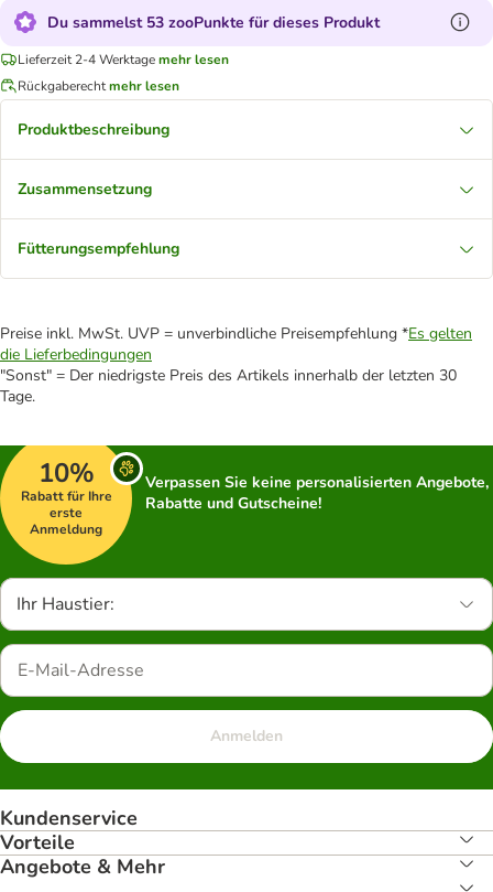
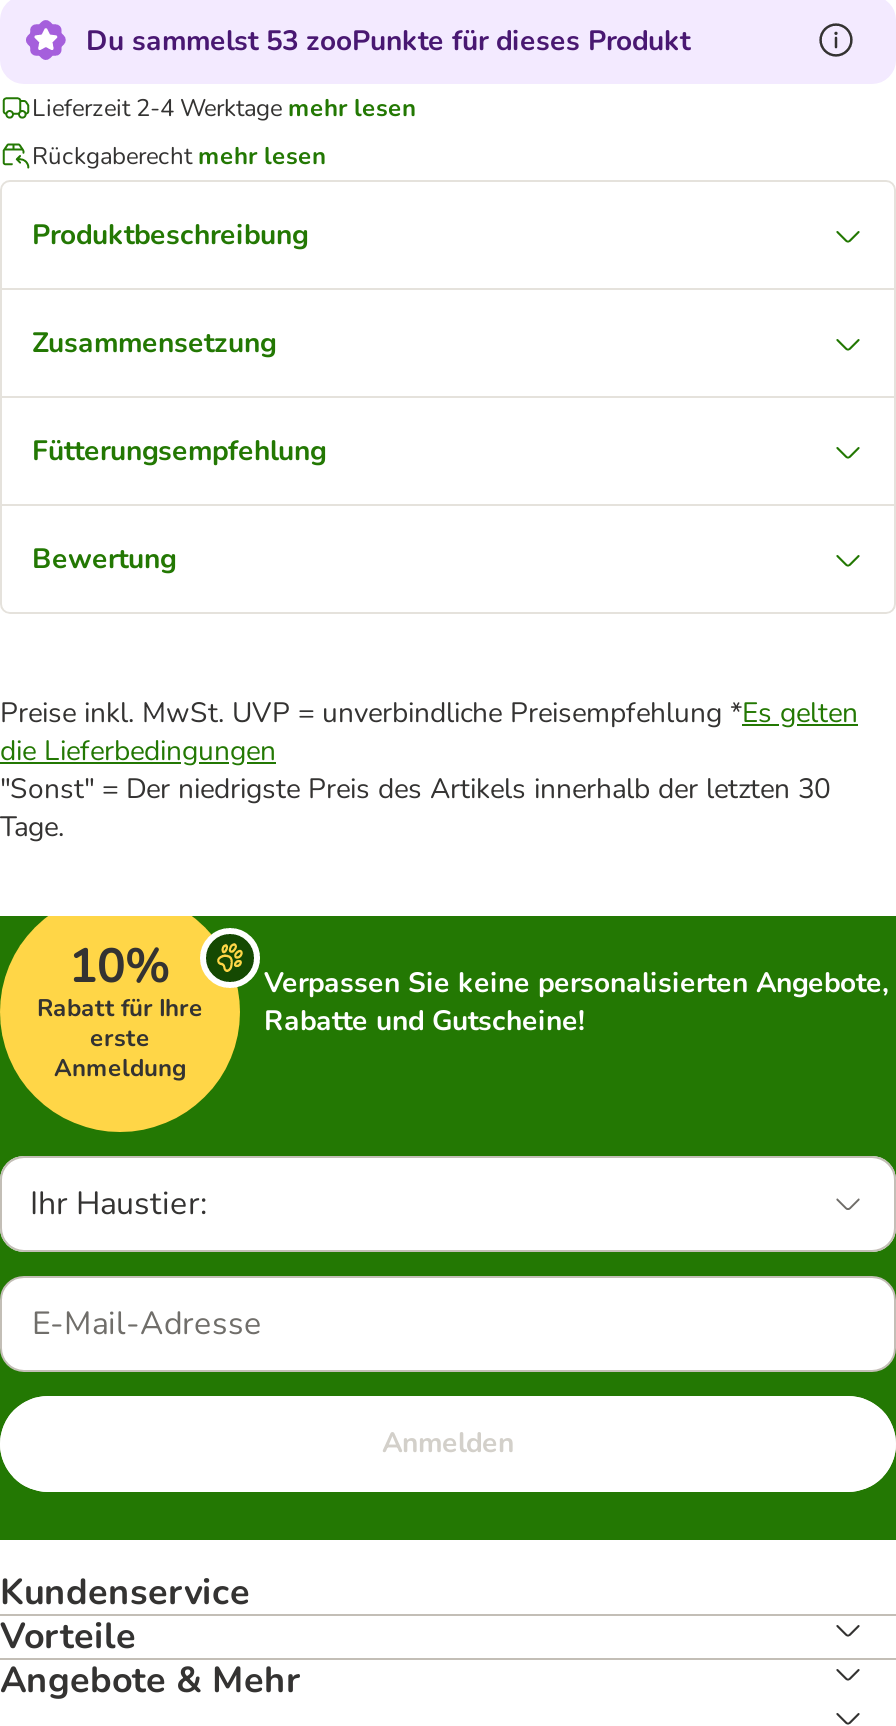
+ Bewertung
